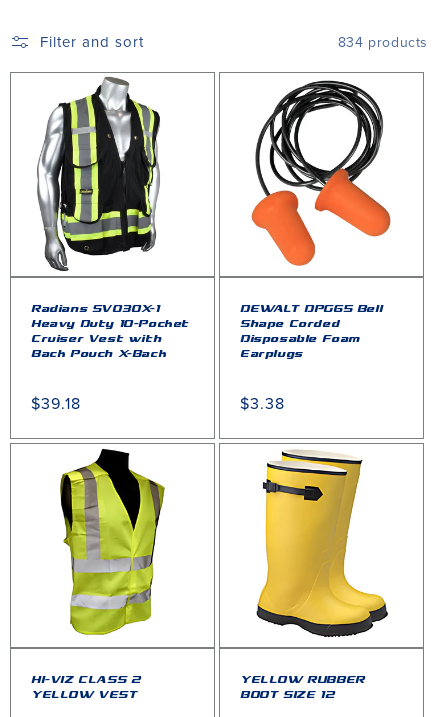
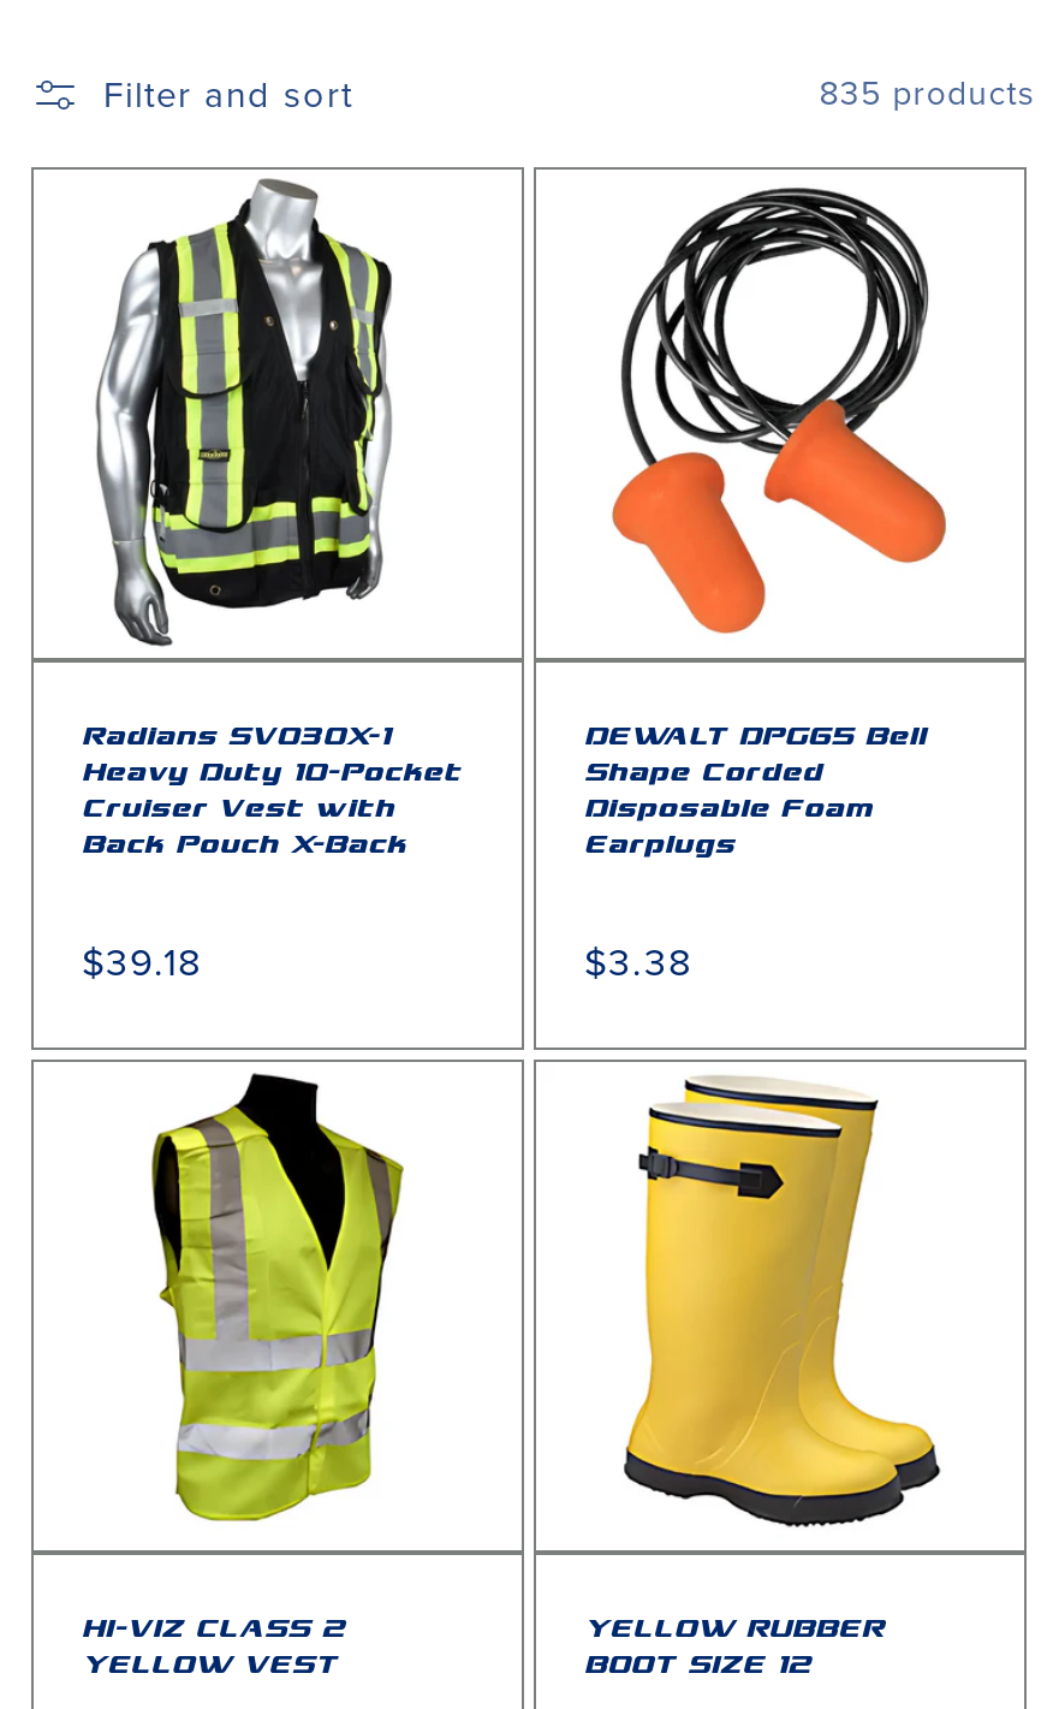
- 834 products
+ 835 products
